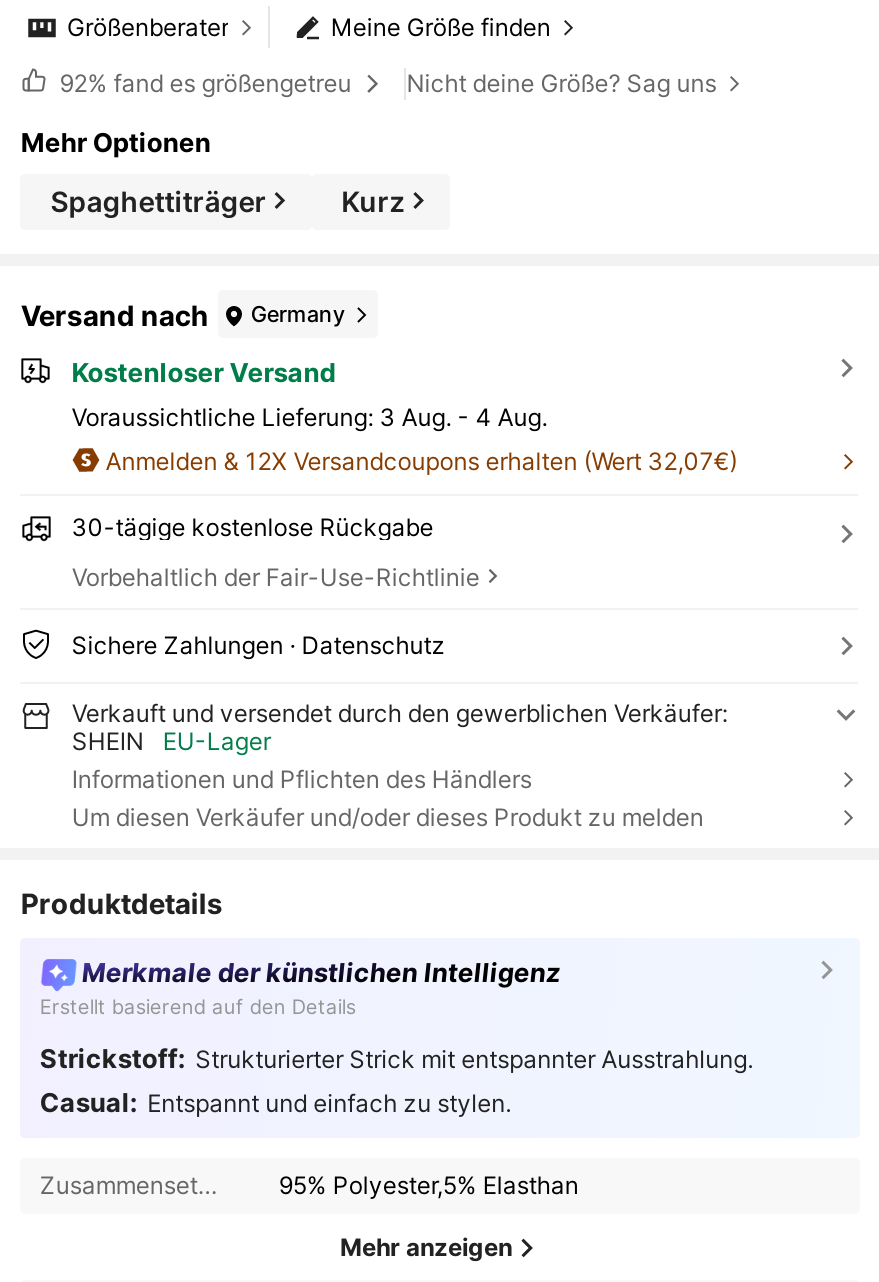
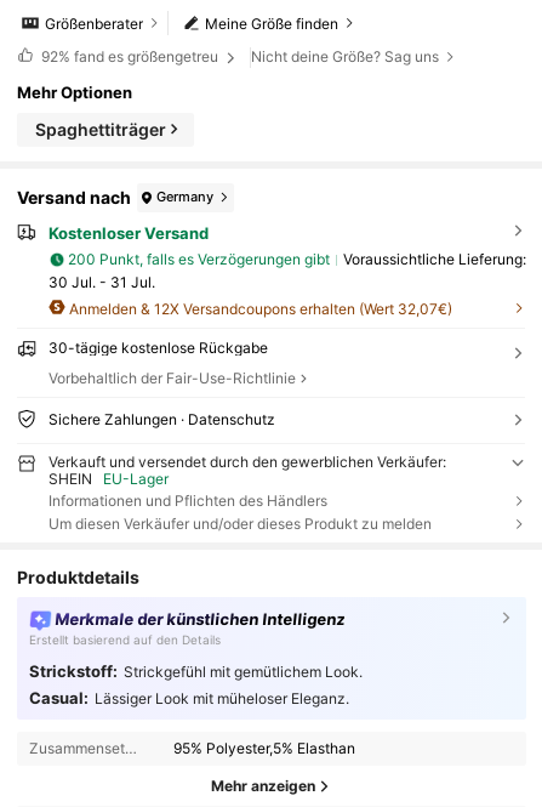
- Kurz

- Voraussichtliche Lieferung: 3 Aug. - 4 Aug.
+ 200 Punkt, falls es Verzögerungen gibt
+ Voraussichtliche Lieferung:
+ 30 Jul. - 31 Jul.

- Strickstoff: Strukturierter Strick mit entspannter Ausstrahlung.
- Casual: Entspannt und einfach zu stylen.
+ Strickstoff: Strickgefühl mit gemütlichem Look.
+ Casual: Lässiger Look mit müheloser Eleganz.
